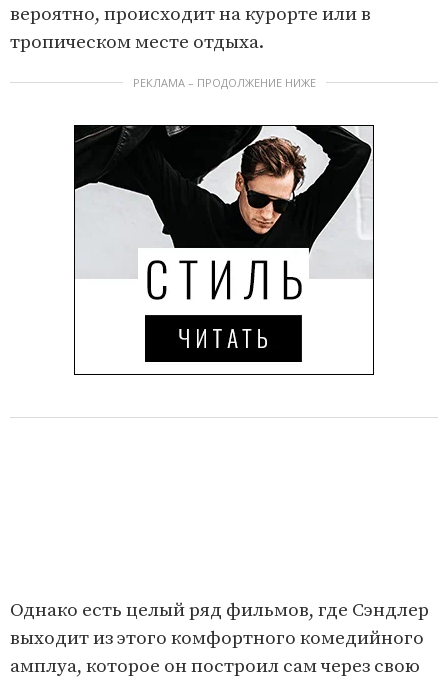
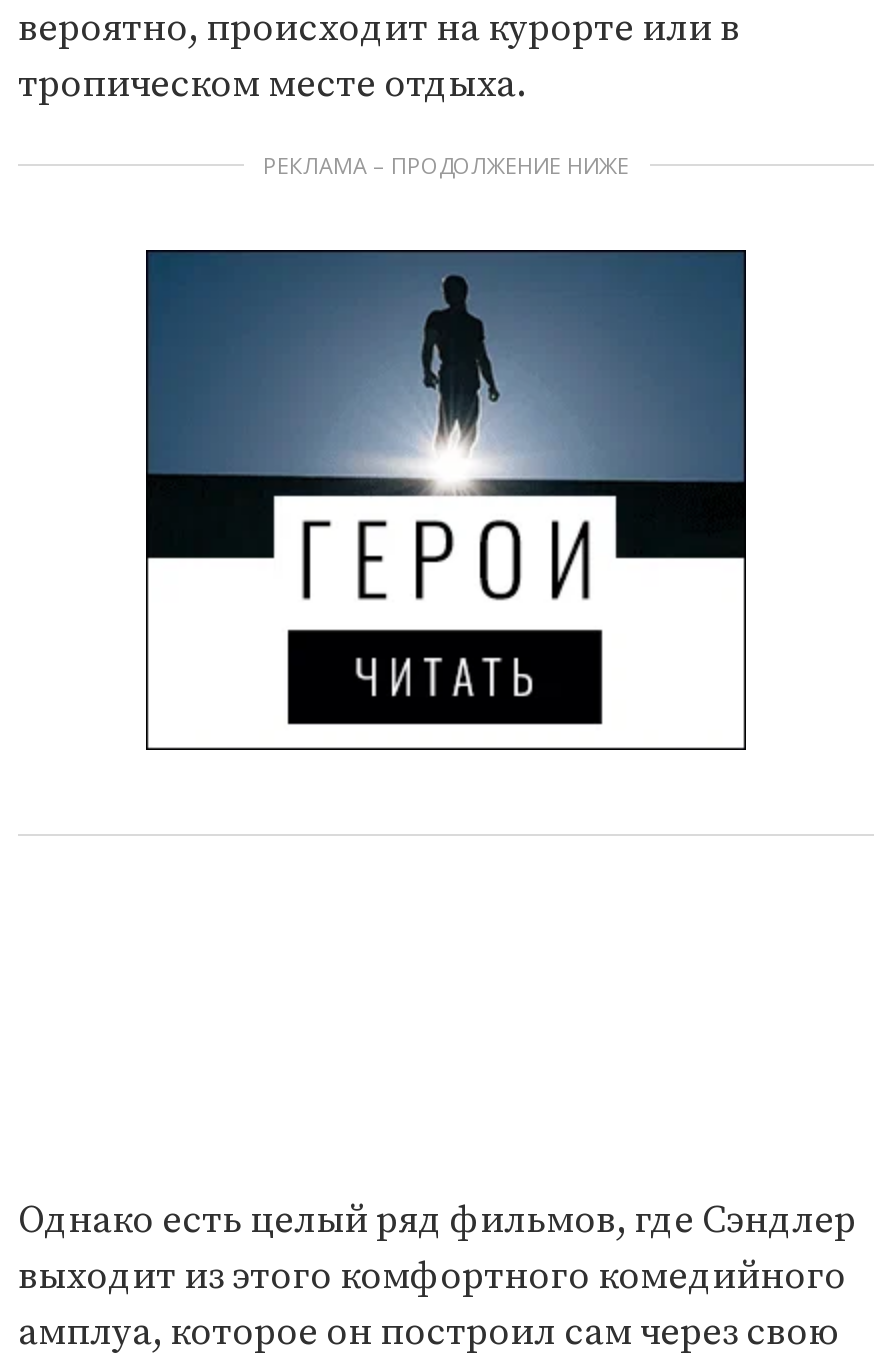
- [image]
+ [image]
